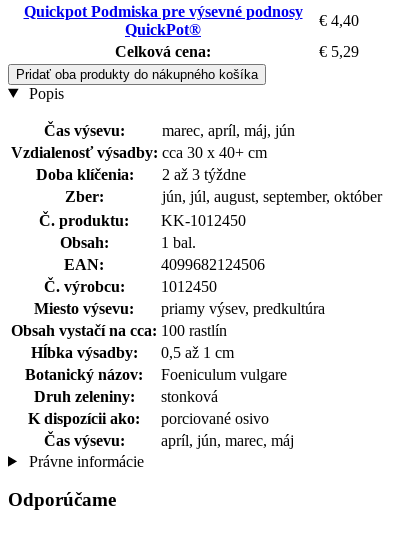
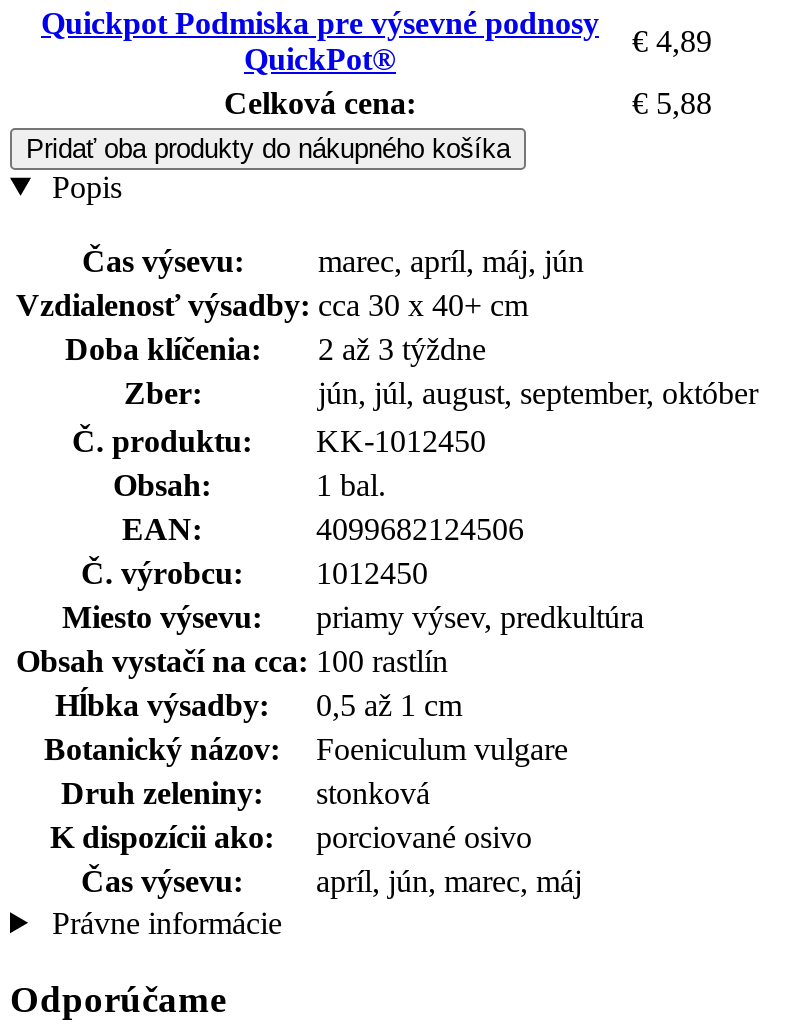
- € 4,40
+ € 4,89

- € 5,29
+ € 5,88
